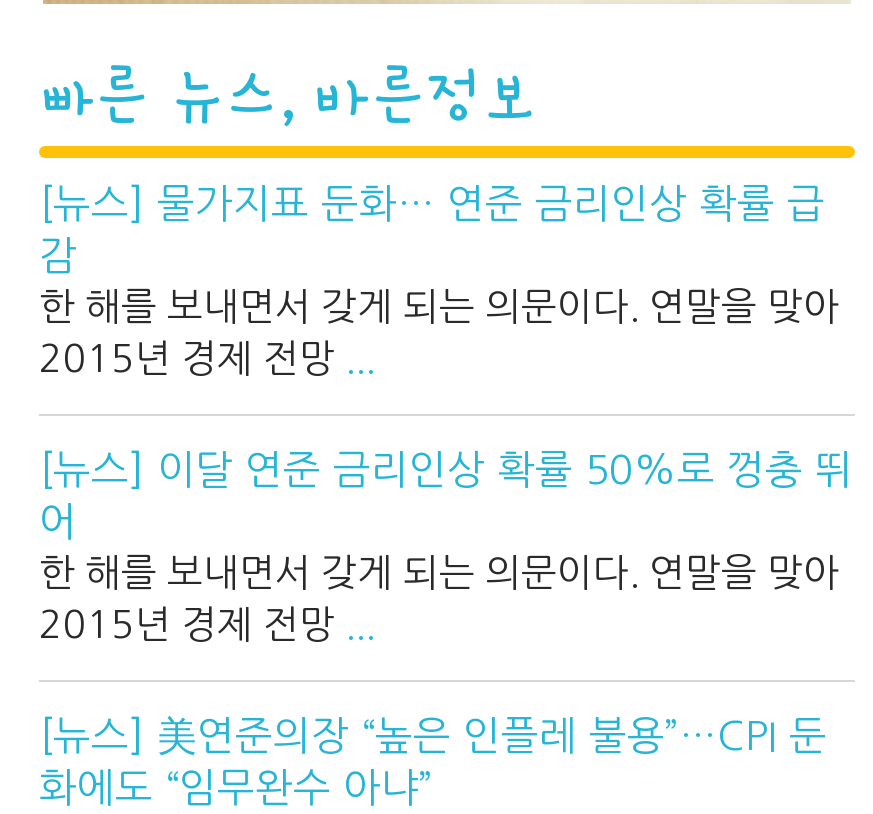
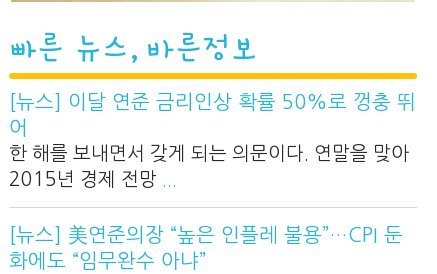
- [뉴스] 물가지표 둔화… 연준 금리인상 확률 급
- 감
- 한 해를 보내면서 갖게 되는 의문이다. 연말을 맞아
- 2015년 경제 전망...
